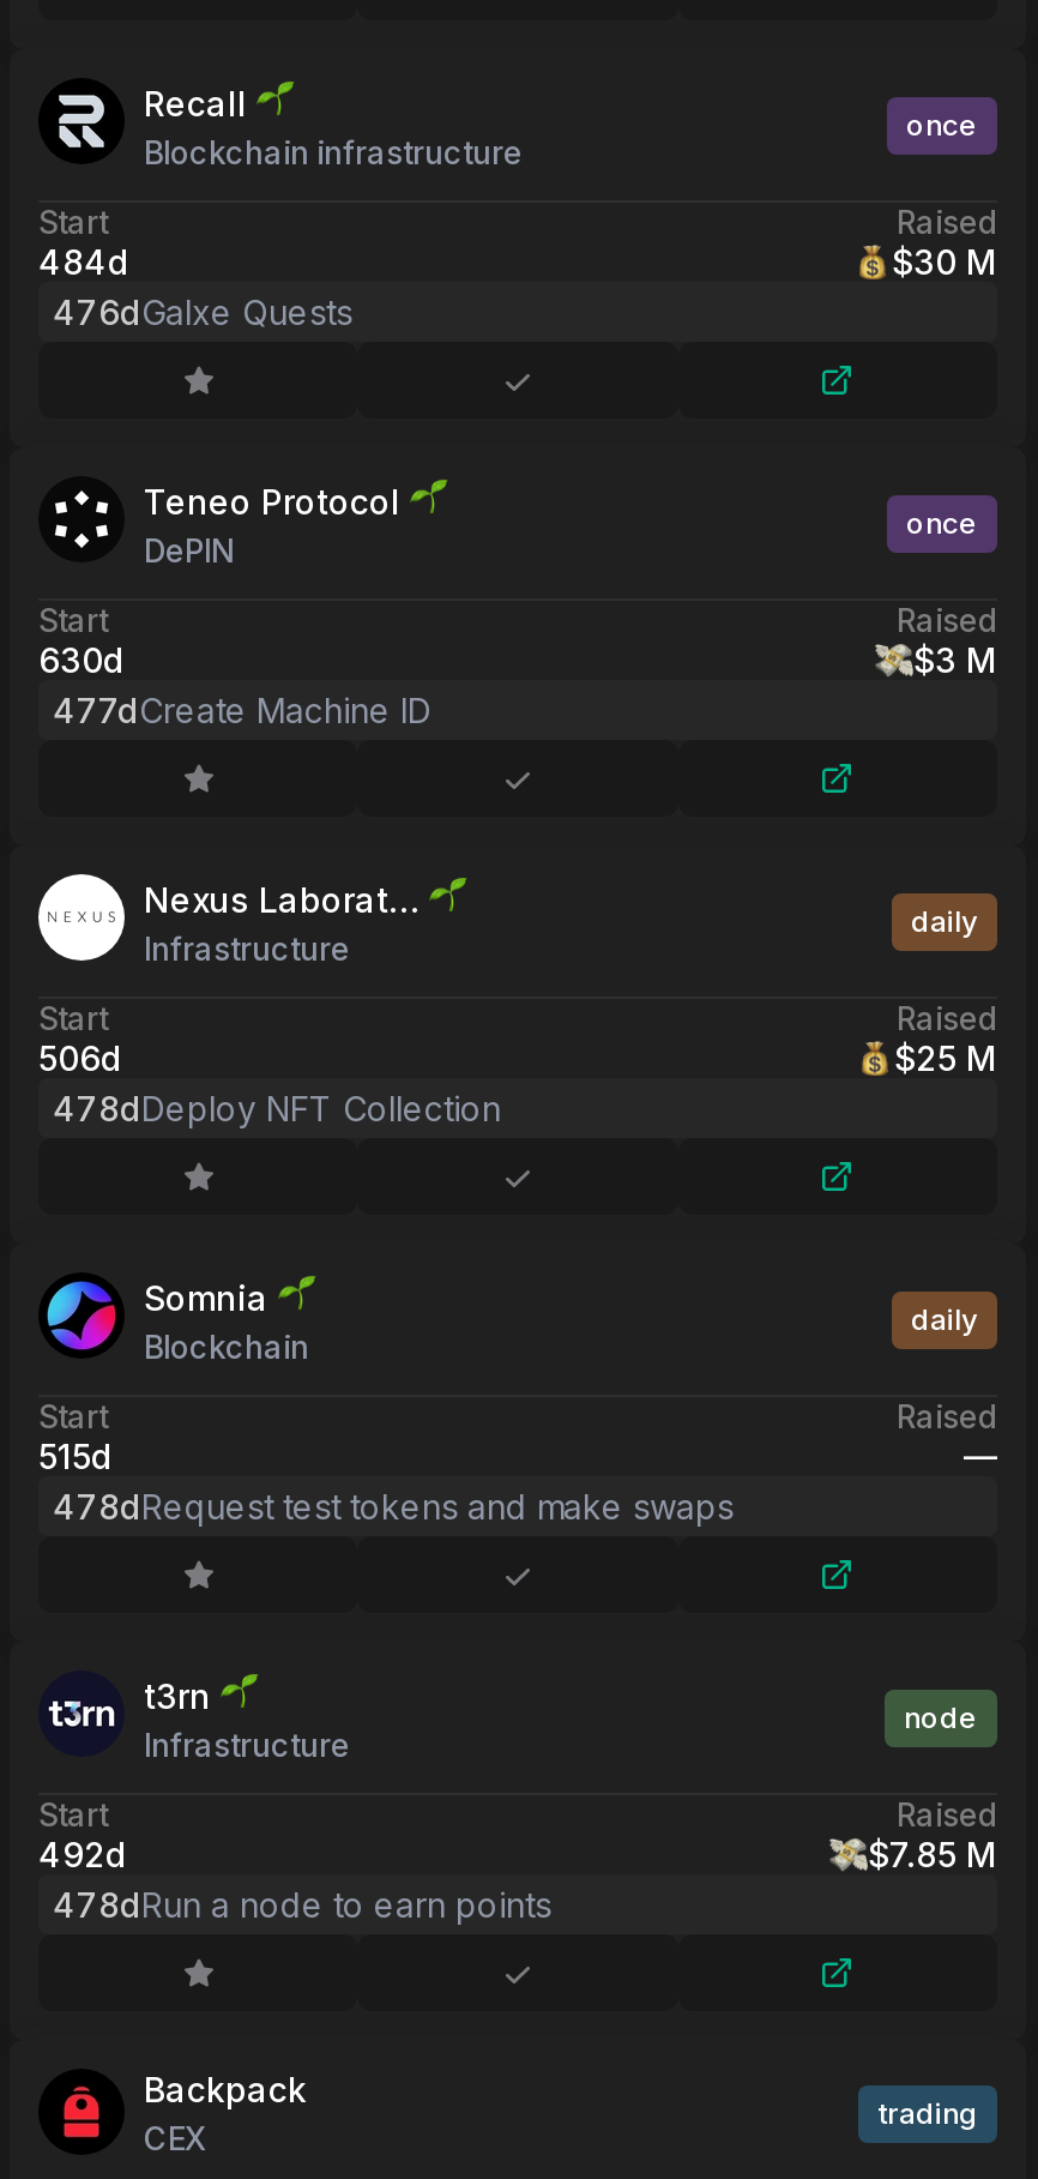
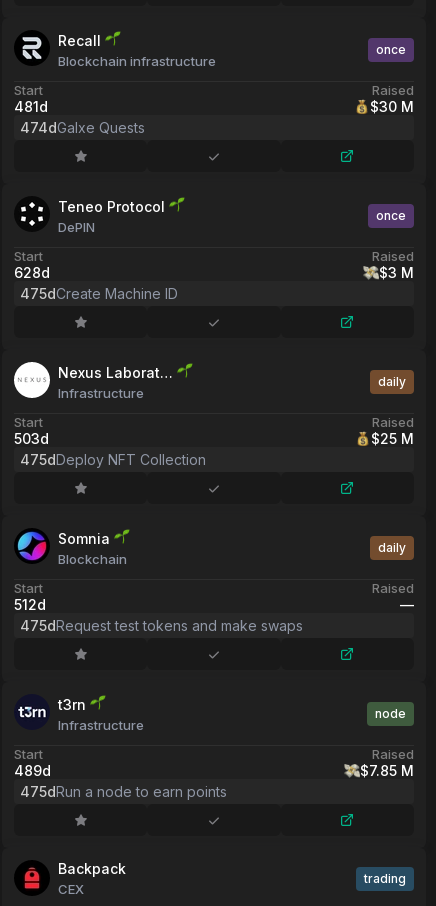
- 484d
+ 481d

- 476dGalxe Quests
+ 474dGalxe Quests

- 630d
+ 628d

- 477dCreate Machine ID
+ 475dCreate Machine ID

- 506d
+ 503d

- 478dDeploy NFT Collection
+ 475dDeploy NFT Collection

- 515d
+ 512d

- 478dRequest test tokens and make swaps
+ 475dRequest test tokens and make swaps

- 492d
+ 489d

- 478dRun a node to earn points
+ 475dRun a node to earn points
